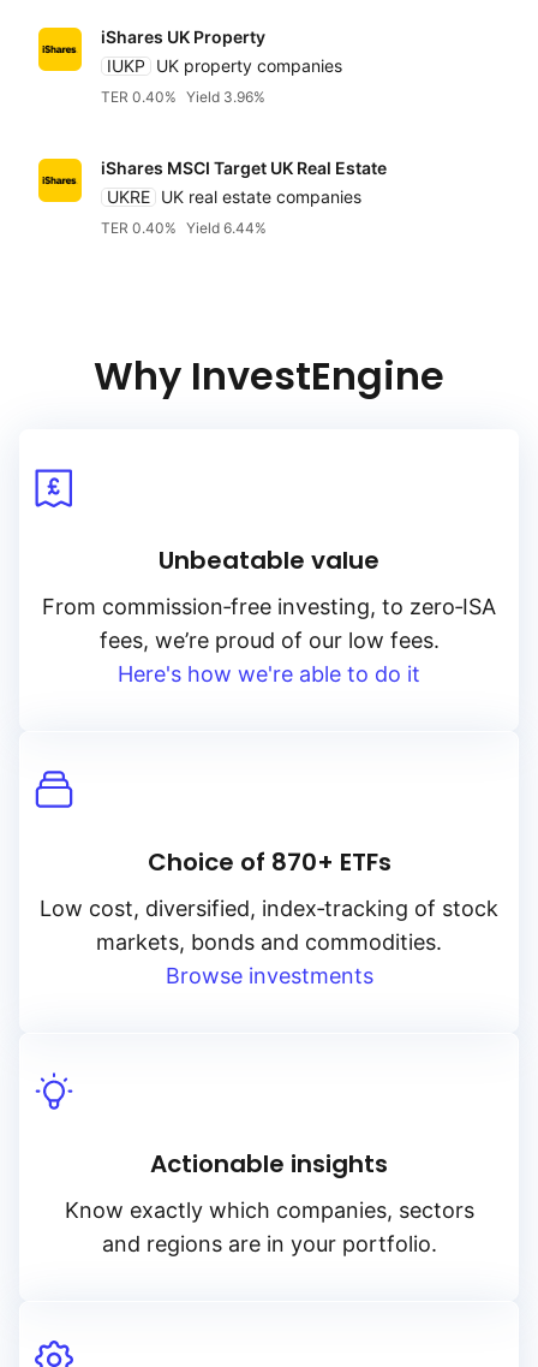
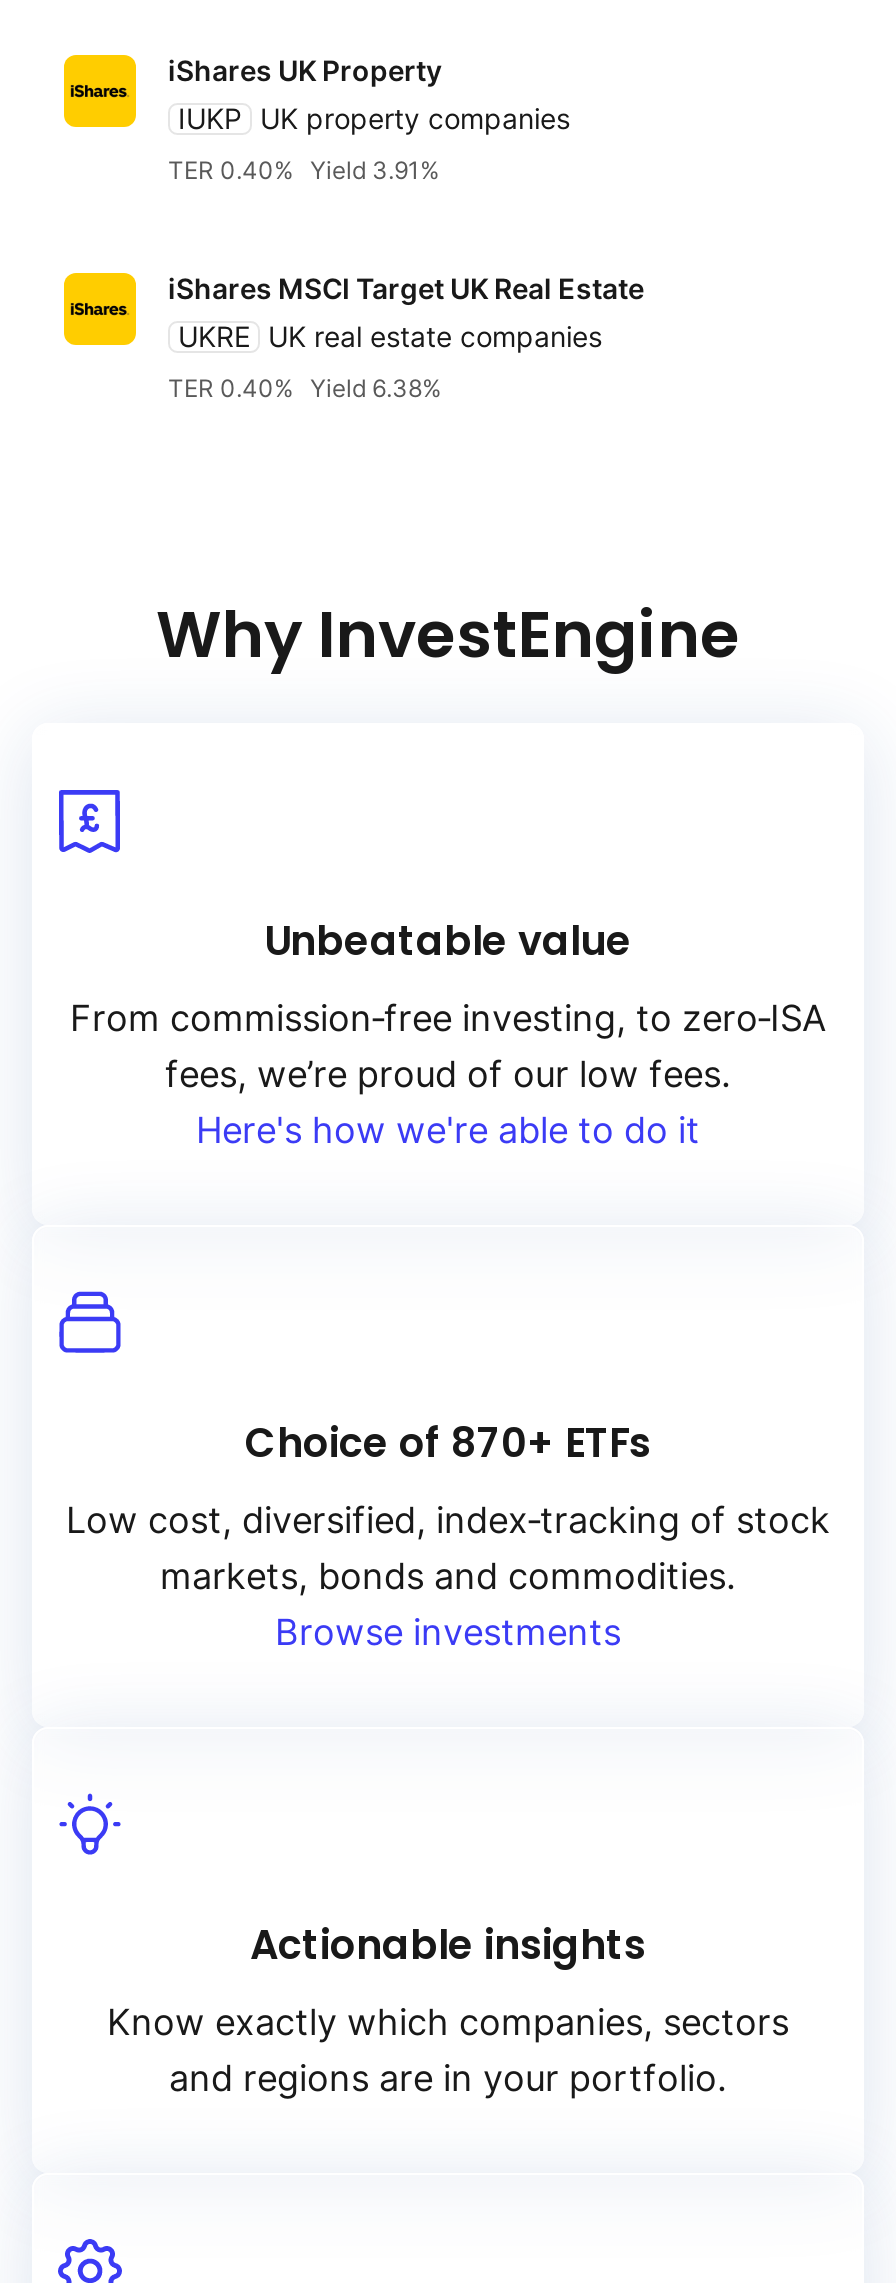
- TER 0.40% Yield 3.96%
+ TER 0.40% Yield 3.91%

- TER 0.40% Yield 6.44%
+ TER 0.40% Yield 6.38%
